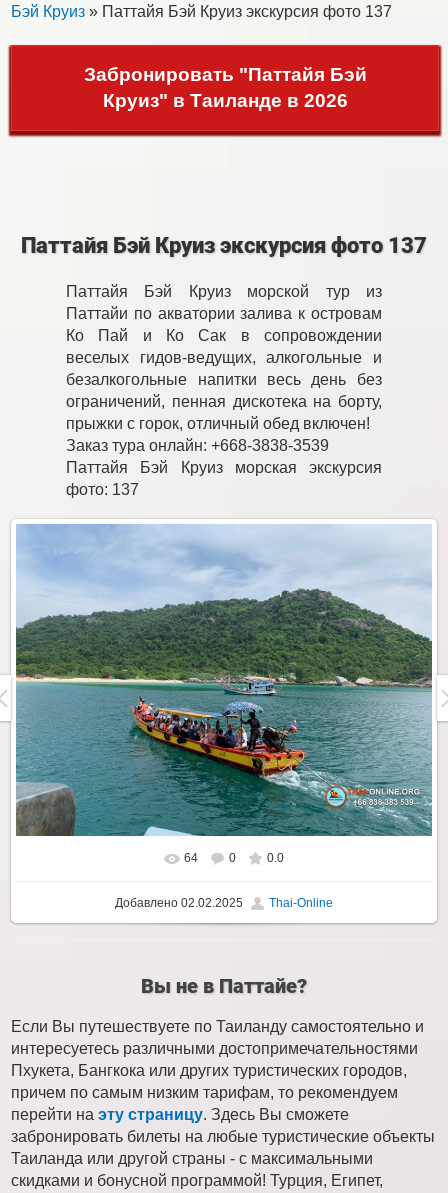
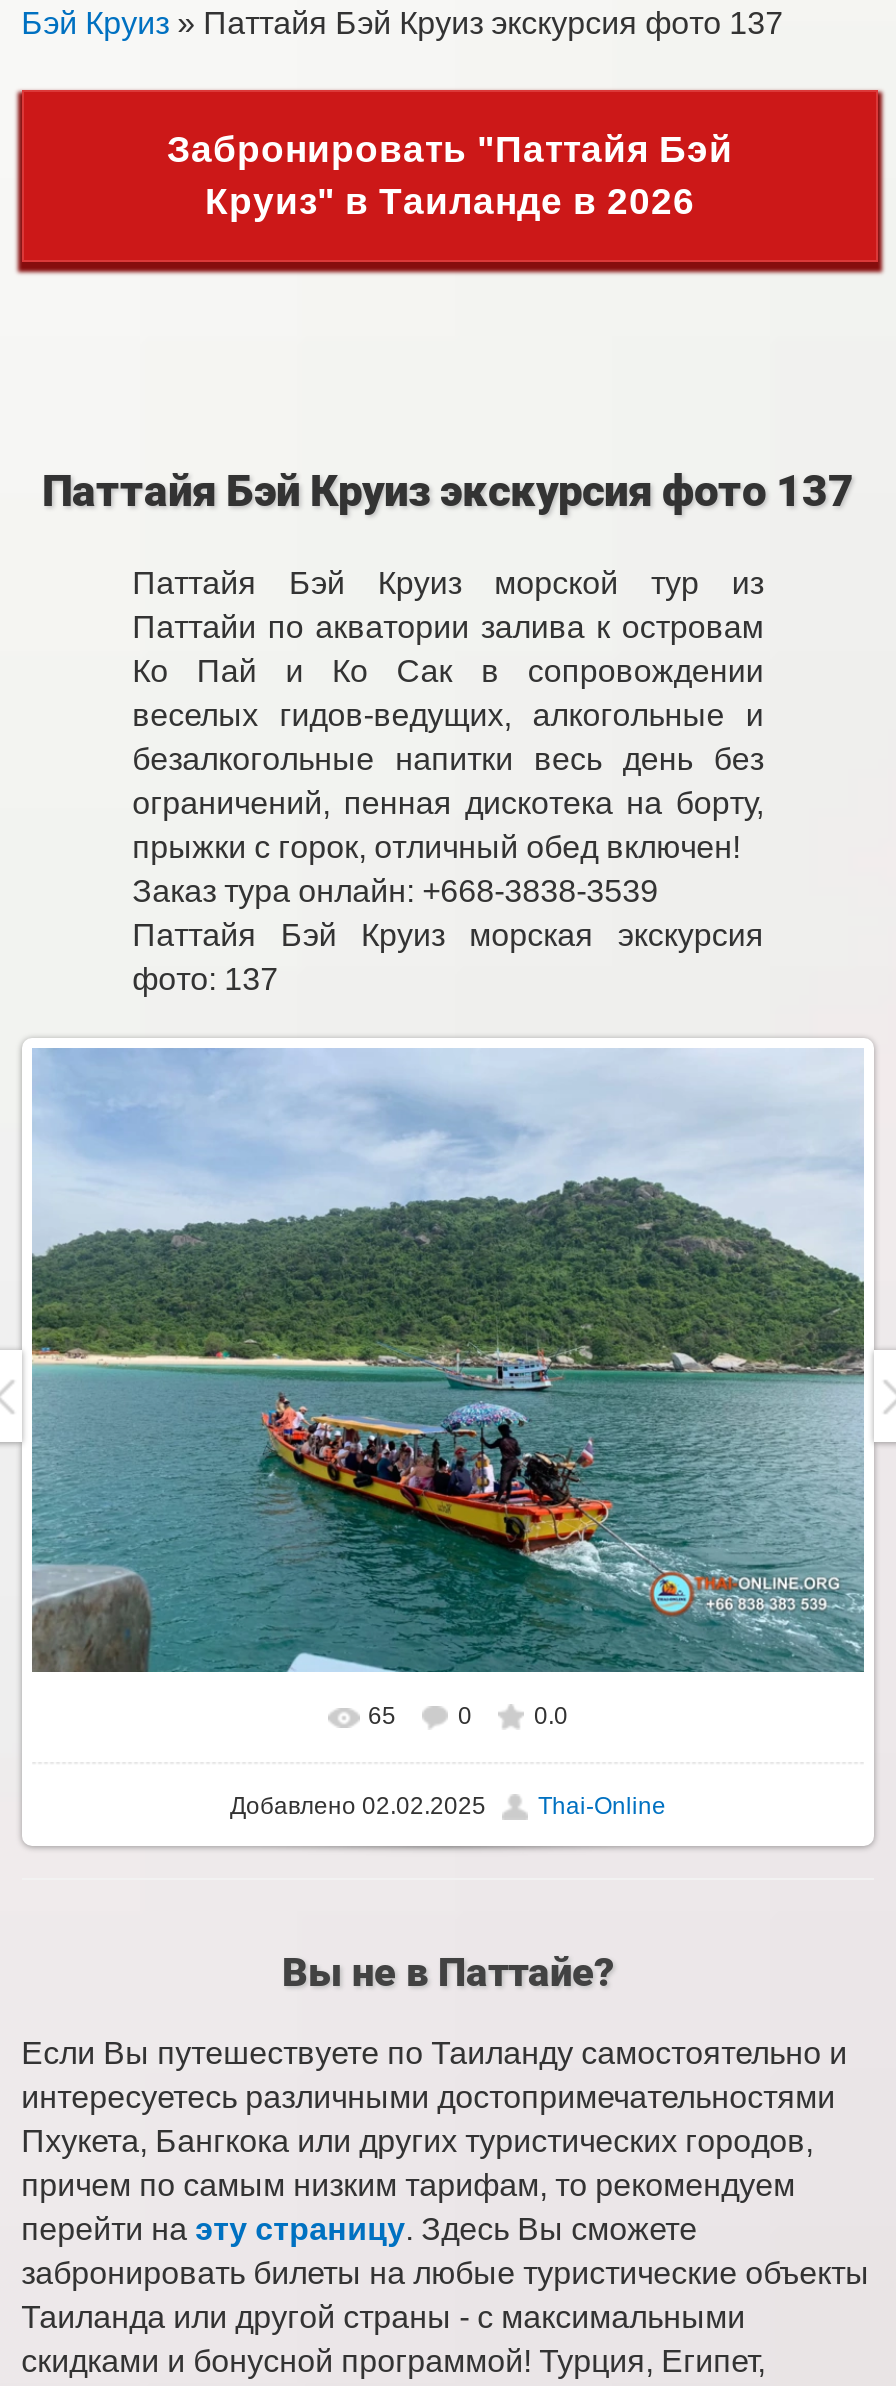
- 64
+ 65
